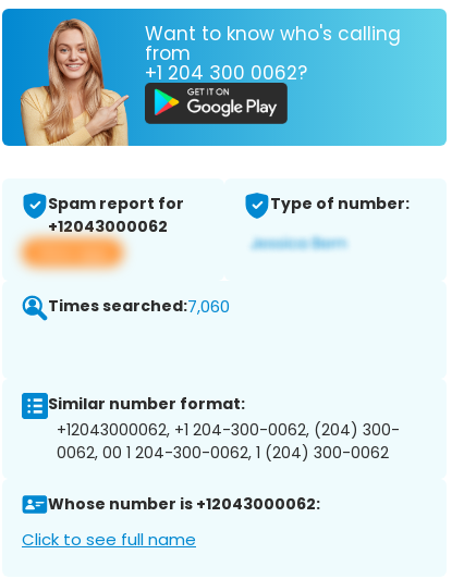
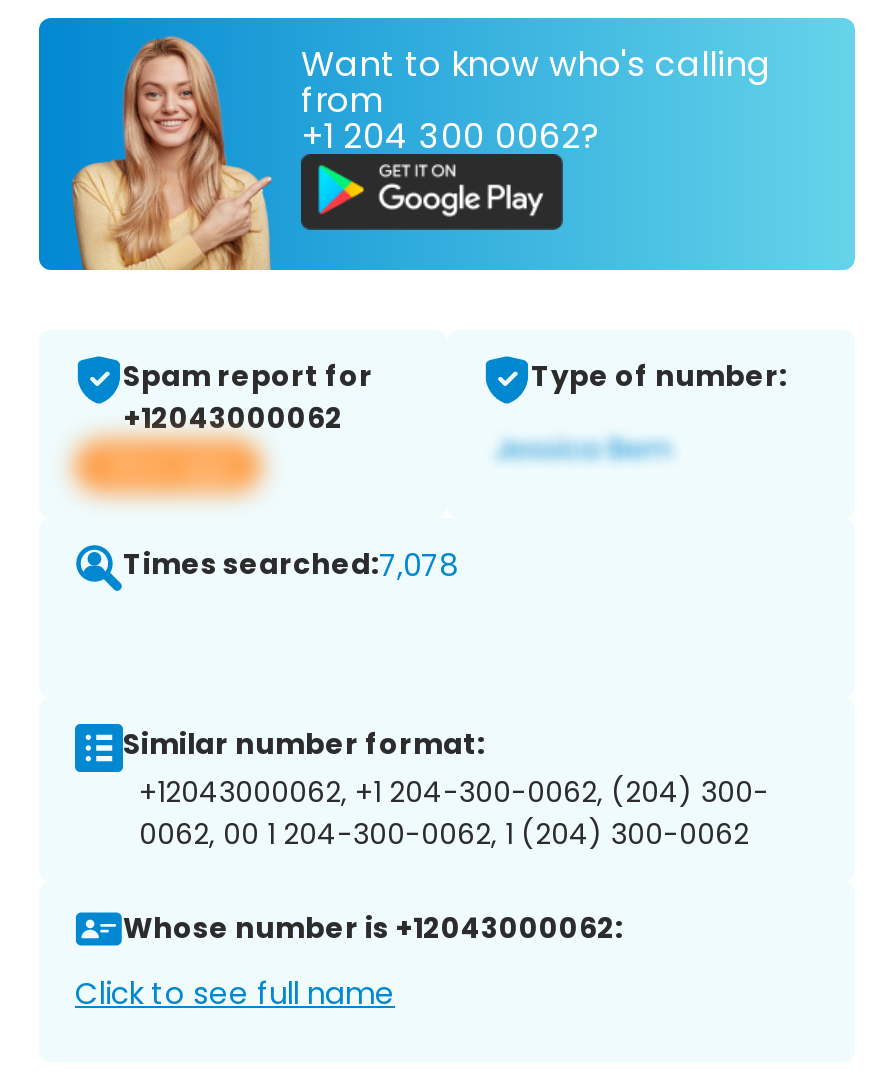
- Times searched:7,060
+ Times searched:7,078
